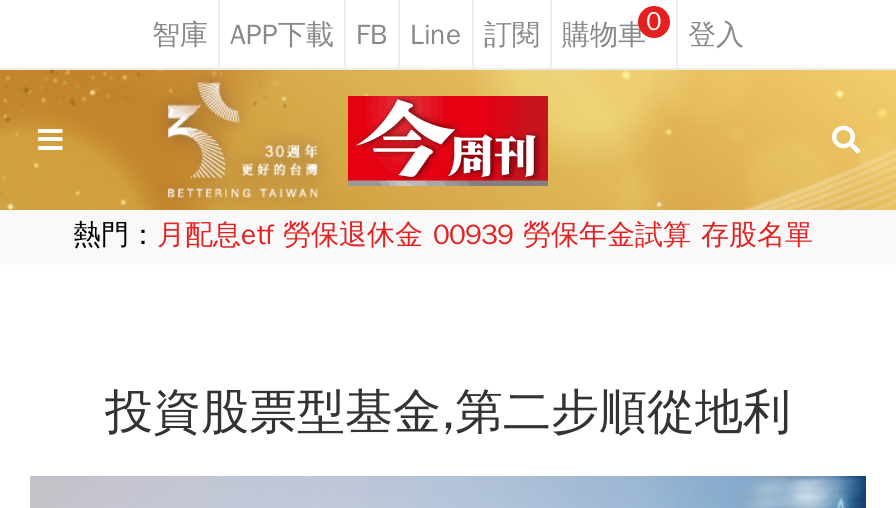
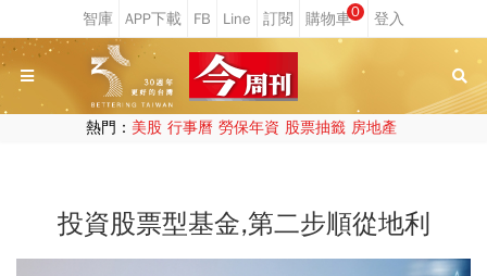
- 熱門：月配息etf 勞保退休金 00939 勞保年金試算 存股名單
+ 熱門：美股 行事曆 勞保年資 股票抽籤 房地產
